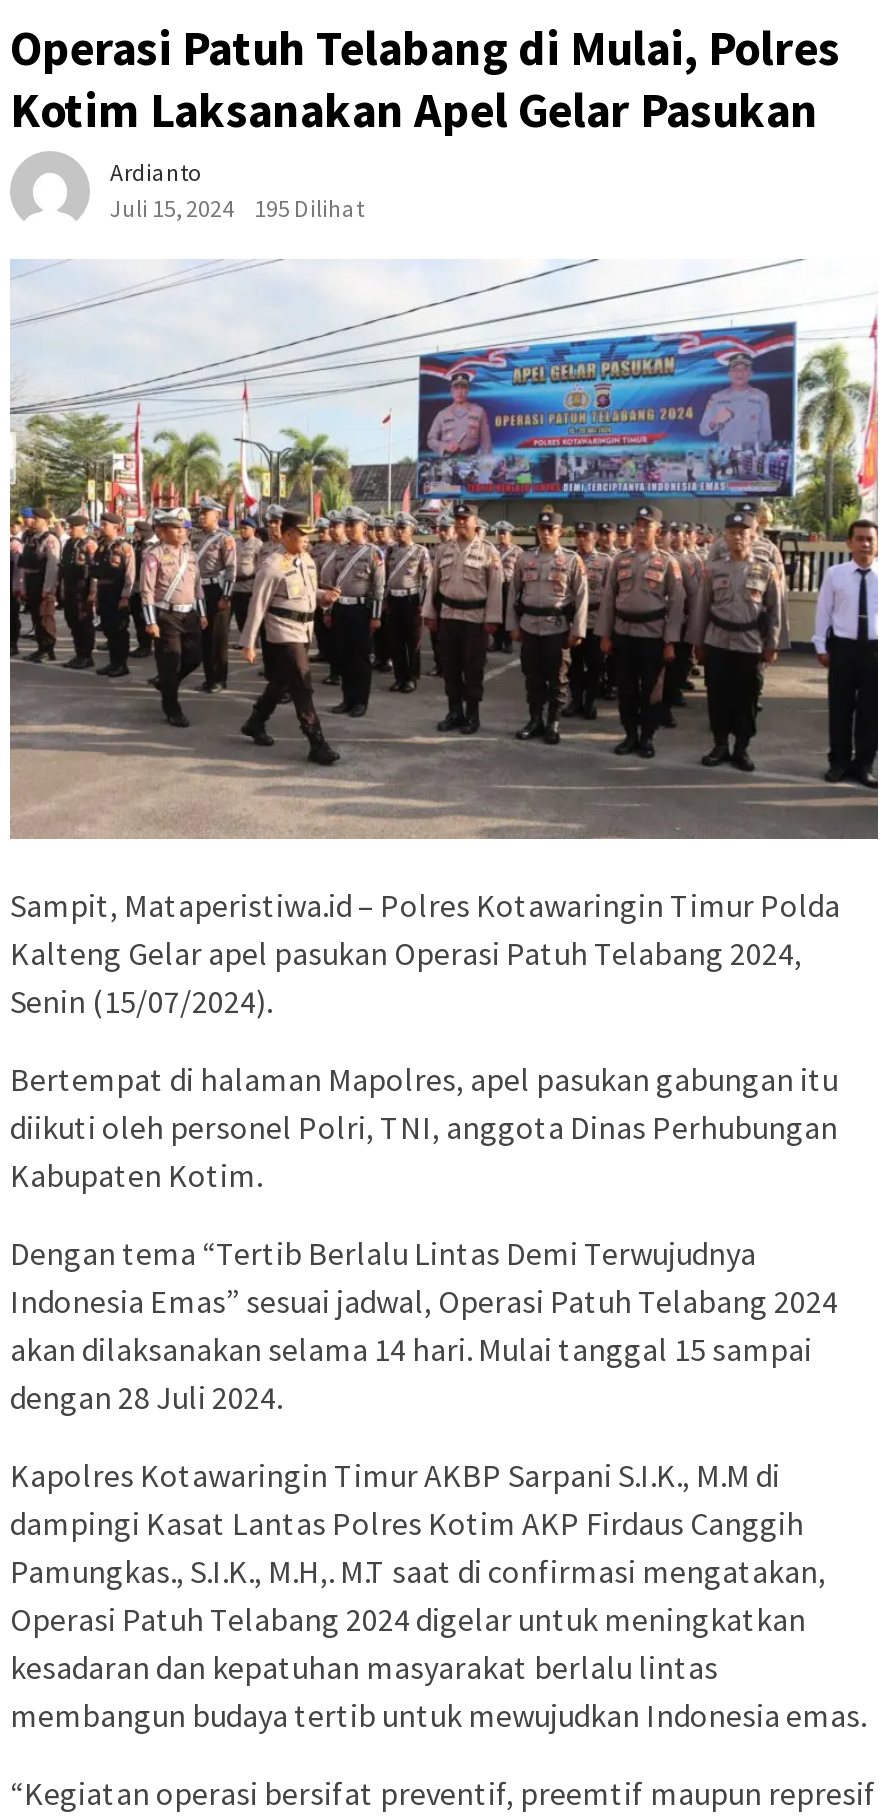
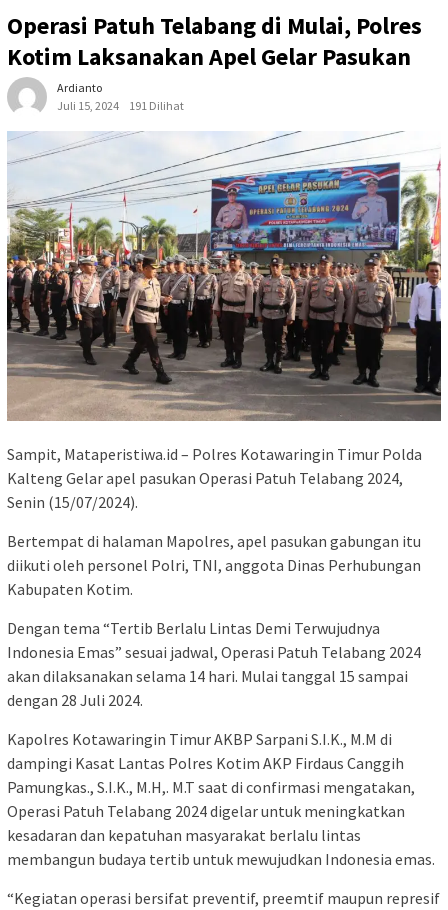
- Juli 15, 2024 195 Dilihat
+ Juli 15, 2024 191 Dilihat
